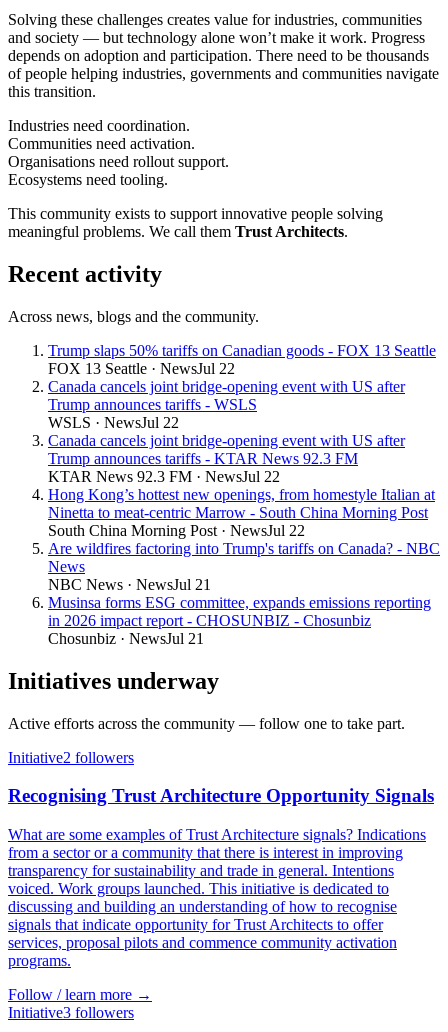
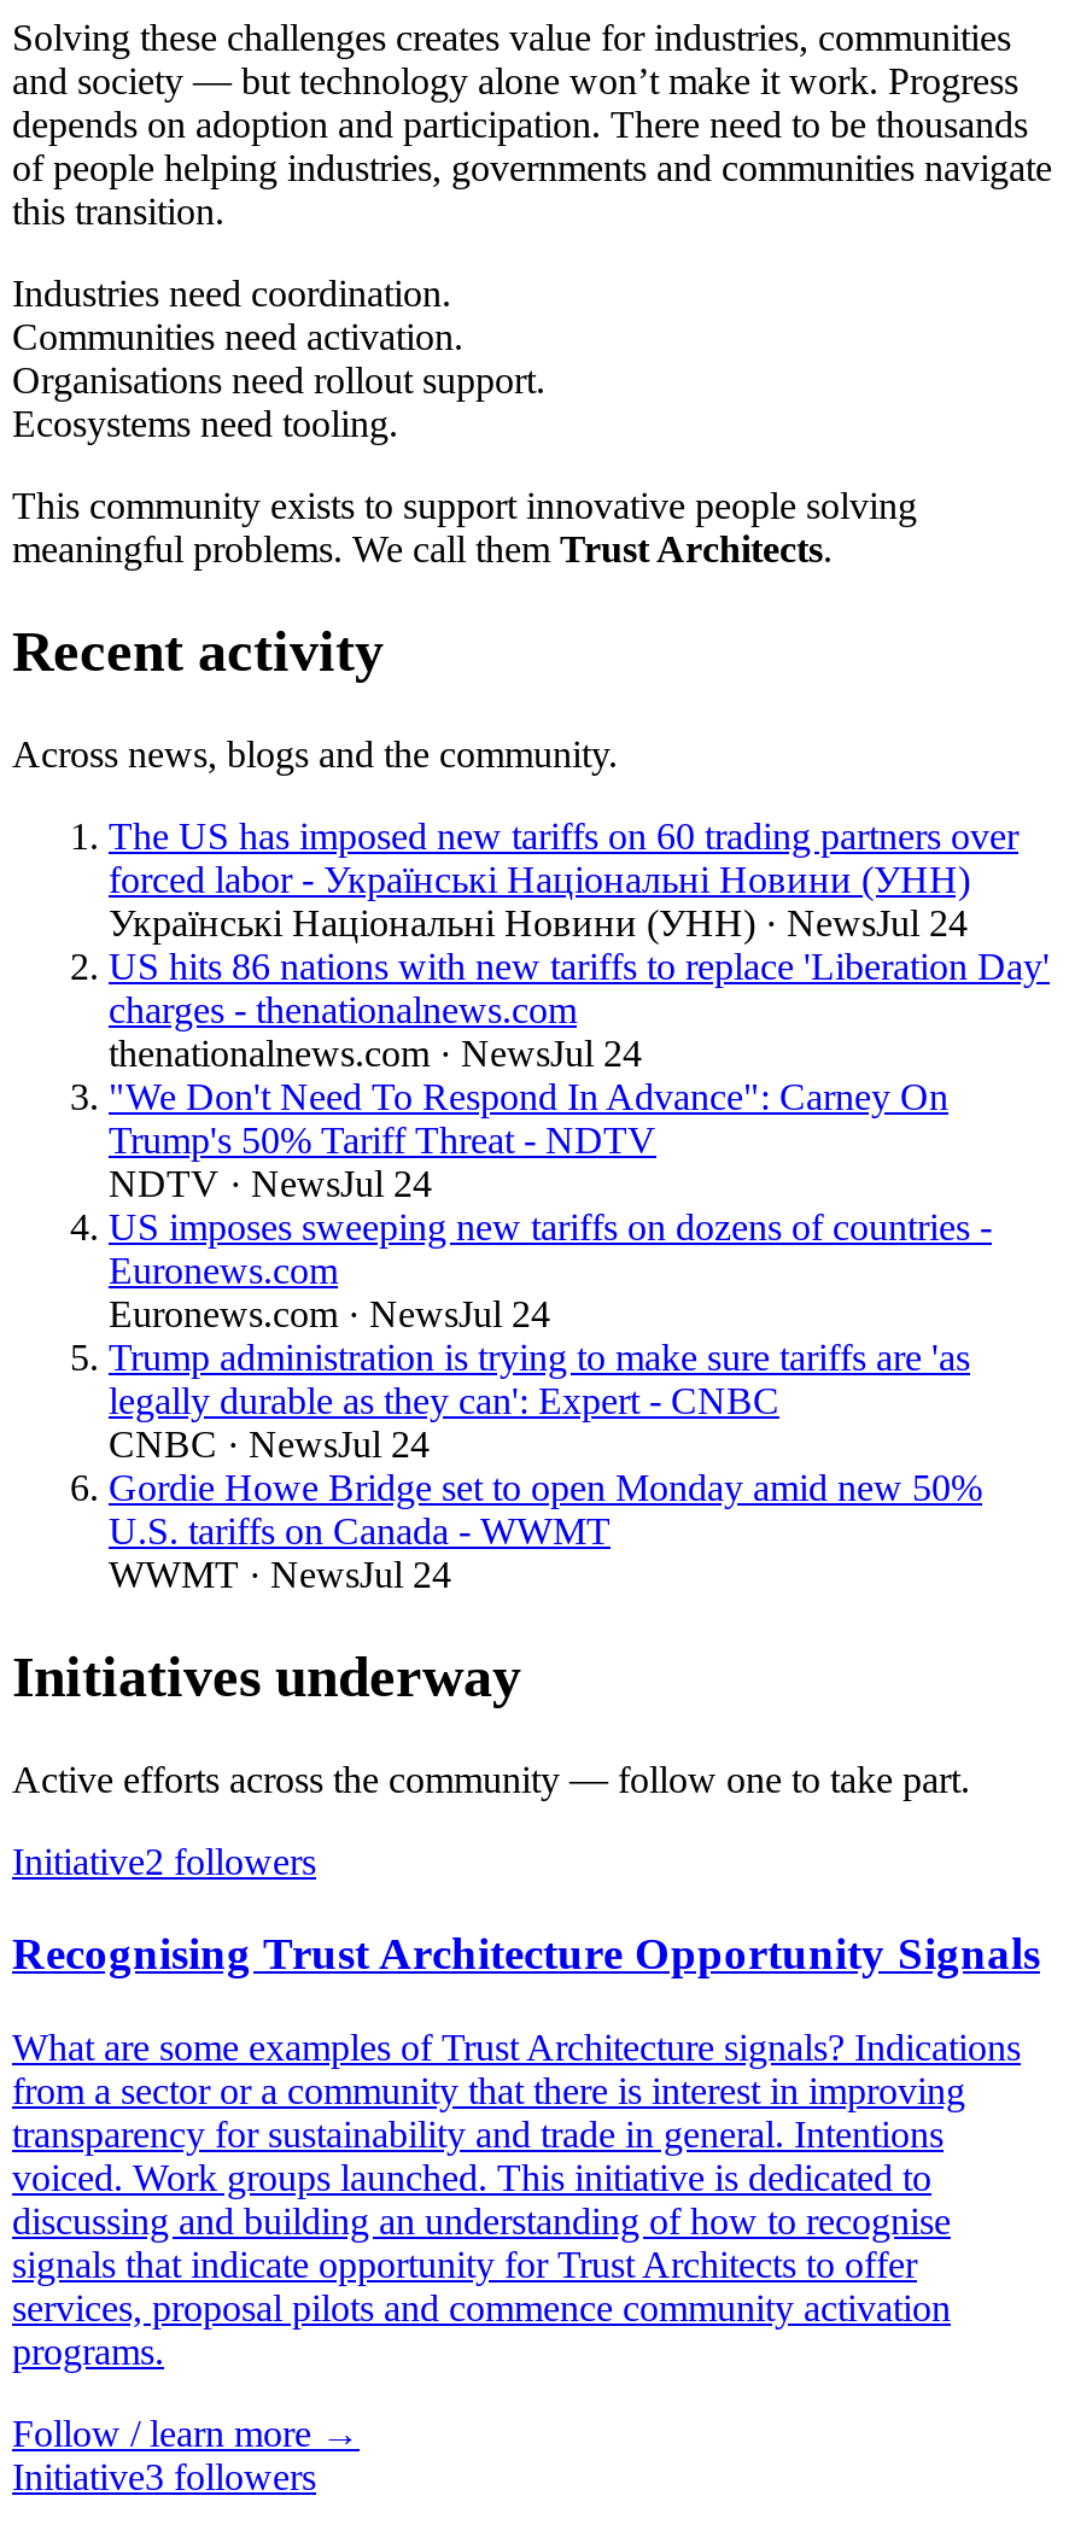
- Trump slaps 50% tariffs on Canadian goods - FOX 13 Seattle
- FOX 13 Seattle · NewsJul 22
- Canada cancels joint bridge-opening event with US after
- Trump announces tariffs - WSLS
- WSLS · NewsJul 22
- Canada cancels joint bridge-opening event with US after
- Trump announces tariffs - KTAR News 92.3 FM
- KTAR News 92.3 FM · NewsJul 22
- Hong Kong’s hottest new openings, from homestyle Italian at
- Ninetta to meat-centric Marrow - South China Morning Post
- South China Morning Post · NewsJul 22
- Are wildfires factoring into Trump's tariffs on Canada? - NBC
- News
- NBC News · NewsJul 21
- Musinsa forms ESG committee, expands emissions reporting
- in 2026 impact report - CHOSUNBIZ - Chosunbiz
- Chosunbiz · NewsJul 21
+ The US has imposed new tariffs on 60 trading partners over
+ forced labor - Українські Національні Новини (УНН)
+ Українські Національні Новини (УНН) · NewsJul 24
+ US hits 86 nations with new tariffs to replace 'Liberation Day'
+ charges - thenationalnews.com
+ thenationalnews.com · NewsJul 24
+ "We Don't Need To Respond In Advance": Carney On
+ Trump's 50% Tariff Threat - NDTV
+ NDTV · NewsJul 24
+ US imposes sweeping new tariffs on dozens of countries -
+ Euronews.com
+ Euronews.com · NewsJul 24
+ Trump administration is trying to make sure tariffs are 'as
+ legally durable as they can': Expert - CNBC
+ CNBC · NewsJul 24
+ Gordie Howe Bridge set to open Monday amid new 50%
+ U.S. tariffs on Canada - WWMT
+ WWMT · NewsJul 24
